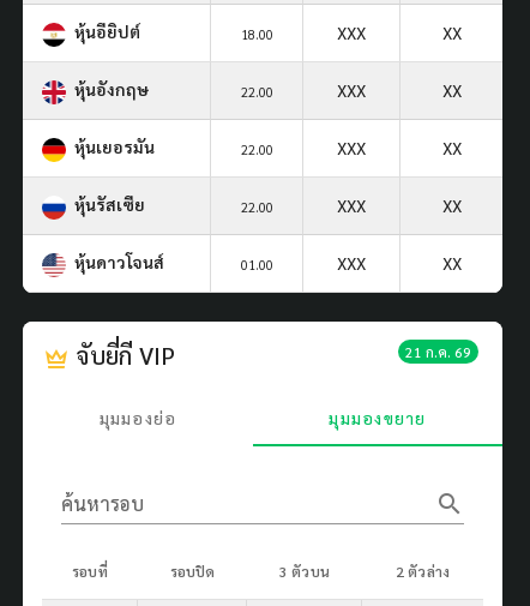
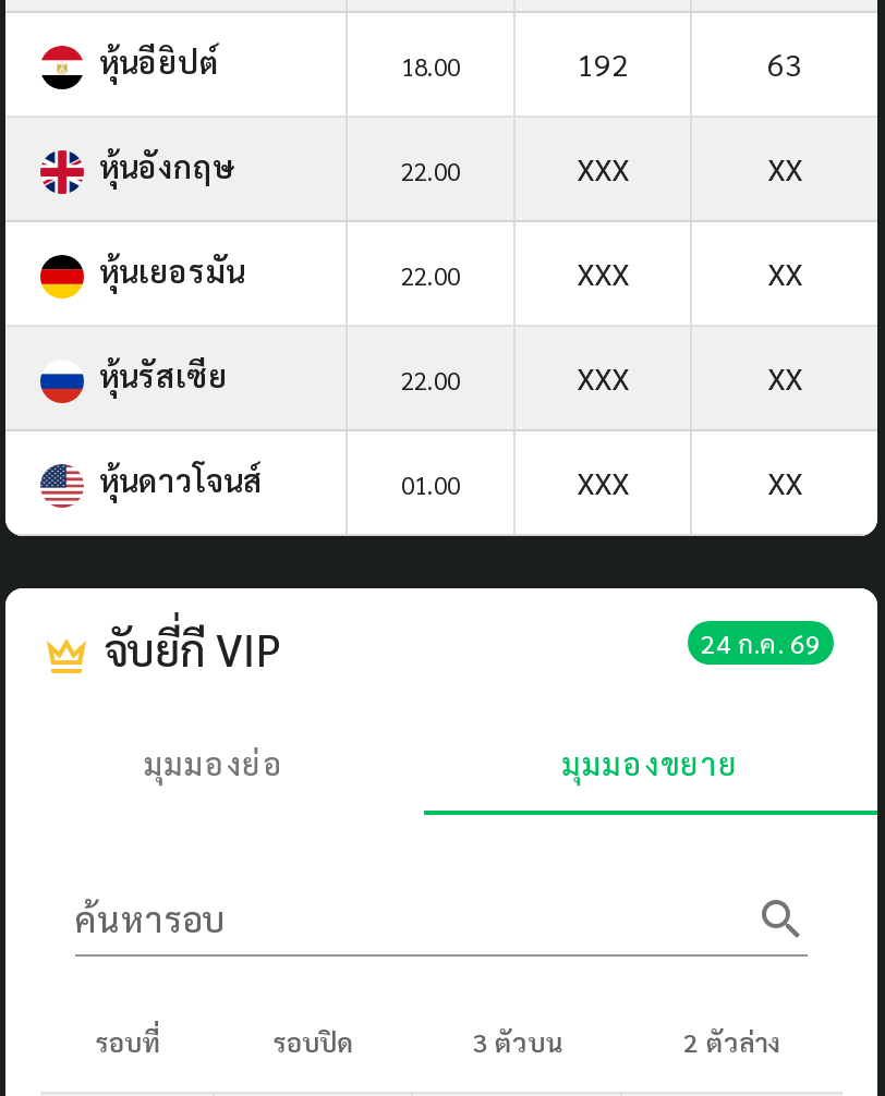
- XXX
- XX
+ 192
+ 63

- 21 ก.ค. 69
+ 24 ก.ค. 69
